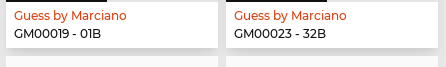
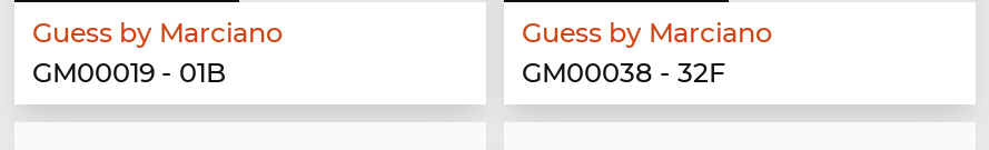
- GM00023 - 32B
+ GM00038 - 32F
